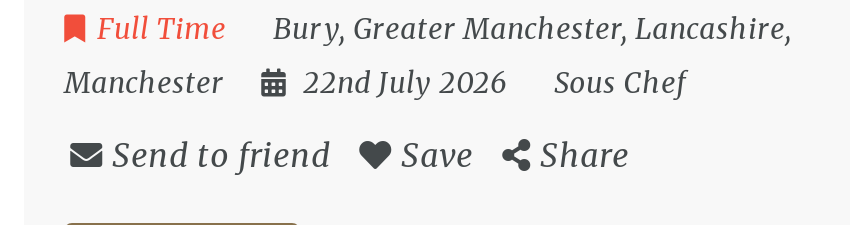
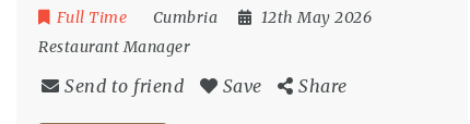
- Bury, Greater Manchester, Lancashire,
+ Cumbria
+ 12th May 2026

- Manchester
- 22nd July 2026
- Sous Chef
+ Restaurant Manager
